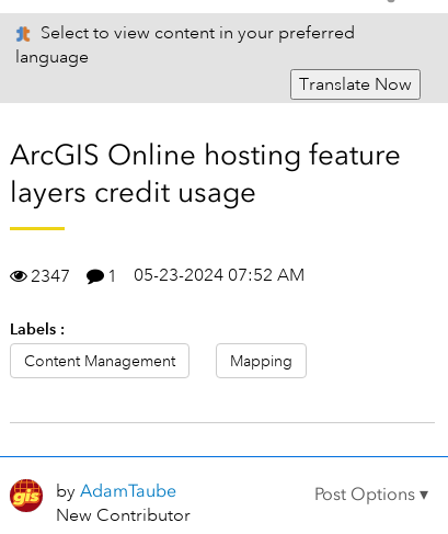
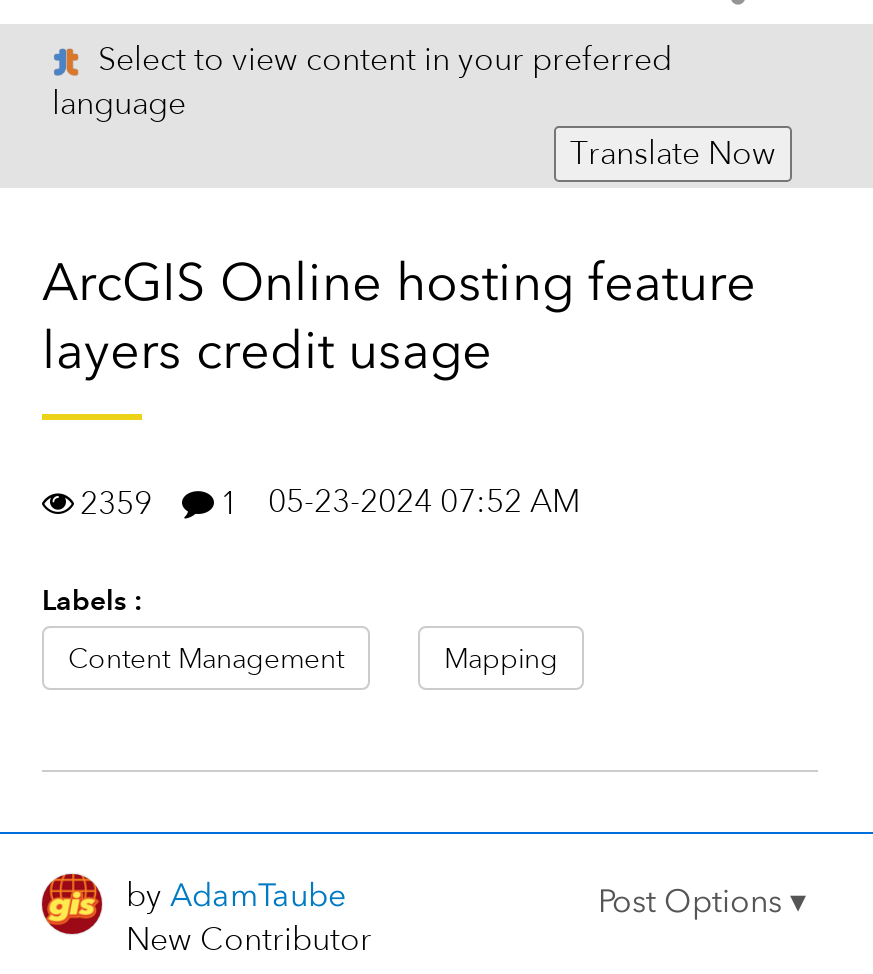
- 2347 1 05-23-2024 07:52 AM
+ 2359 1 05-23-2024 07:52 AM
